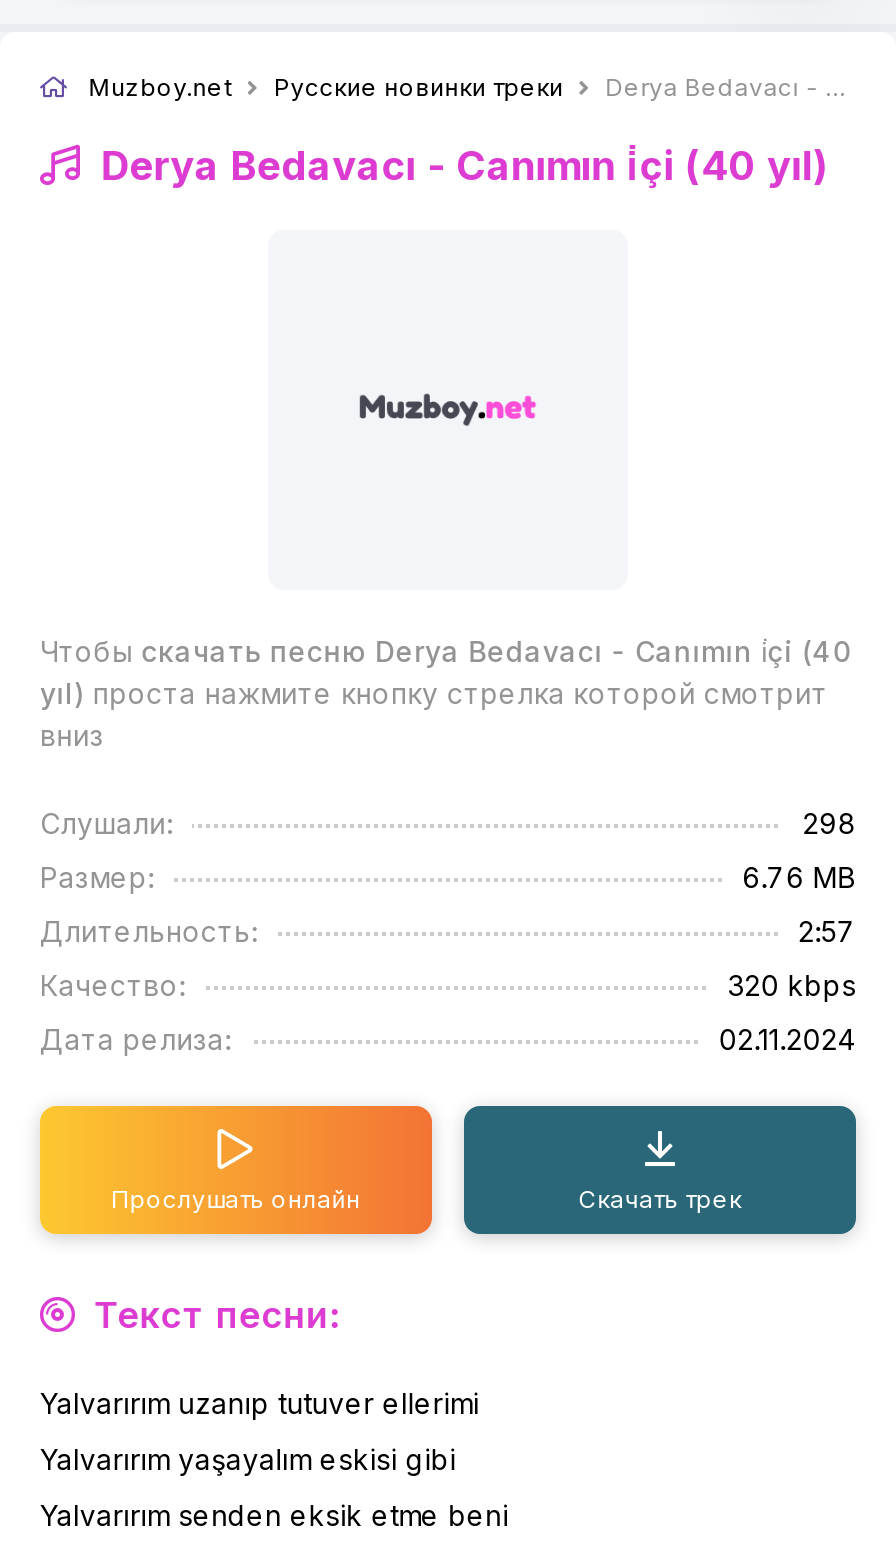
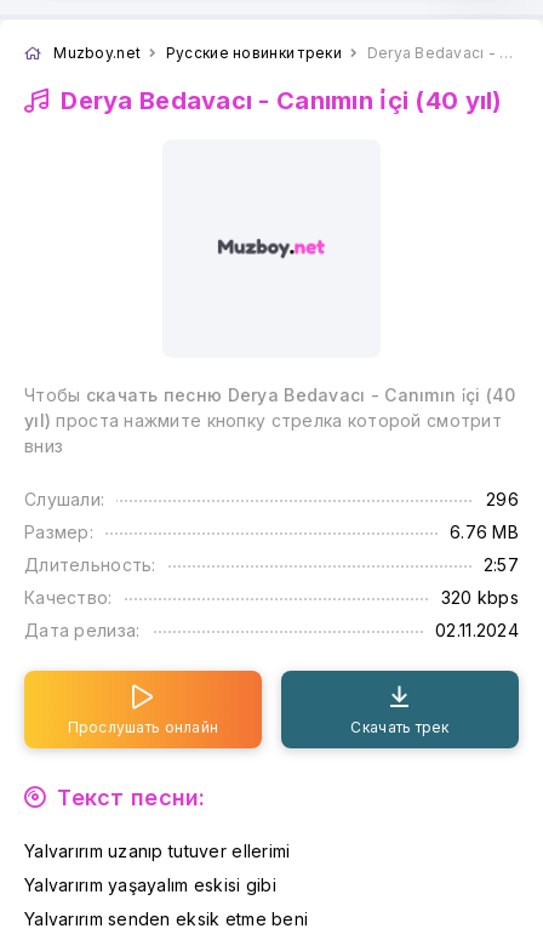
- 298
+ 296
